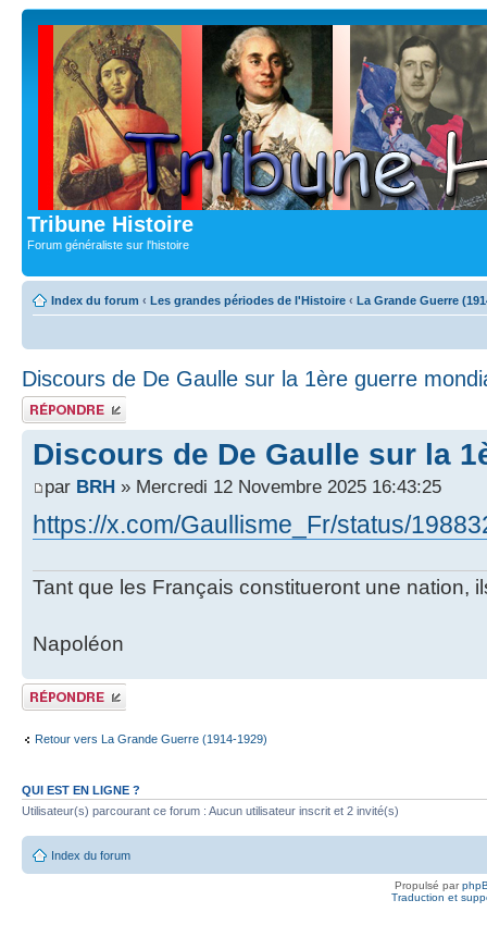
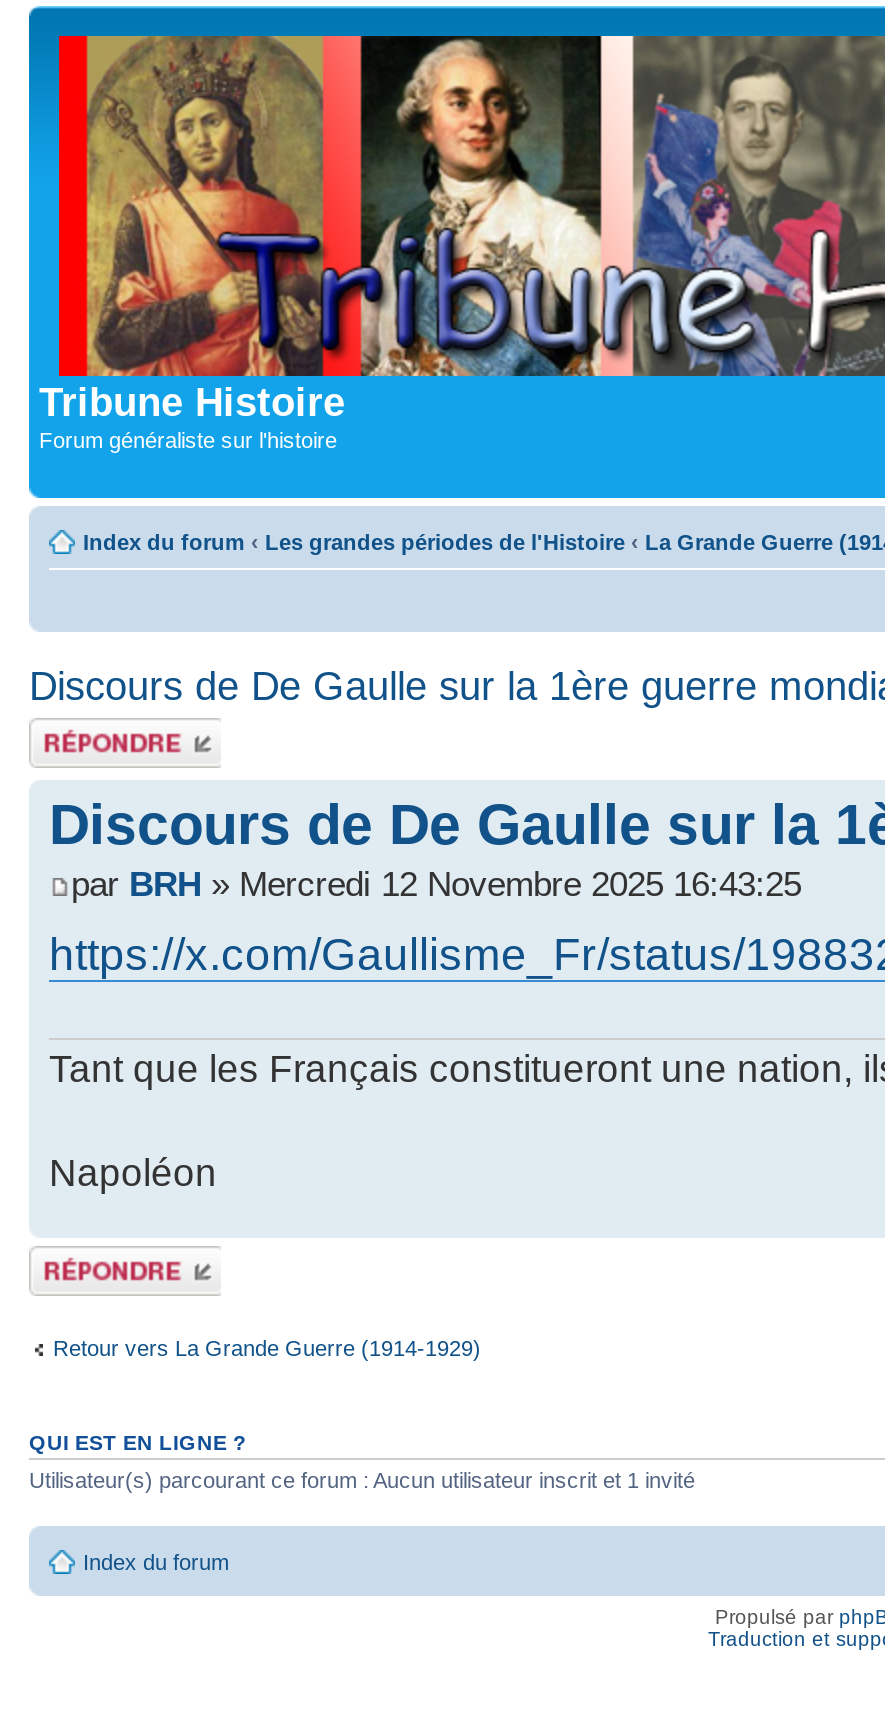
- Utilisateur(s) parcourant ce forum : Aucun utilisateur inscrit et 2 invité(s)
+ Utilisateur(s) parcourant ce forum : Aucun utilisateur inscrit et 1 invité
